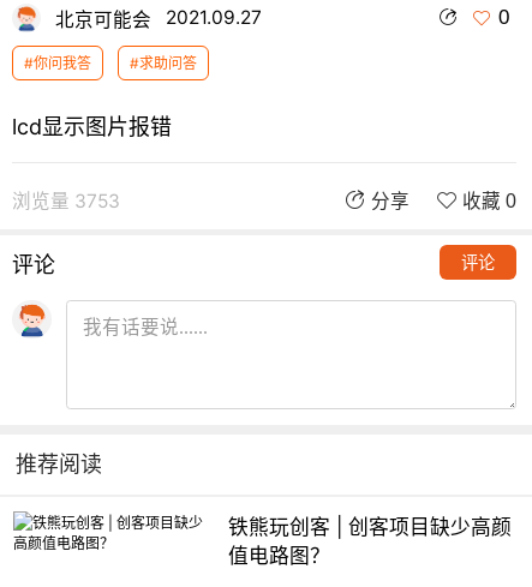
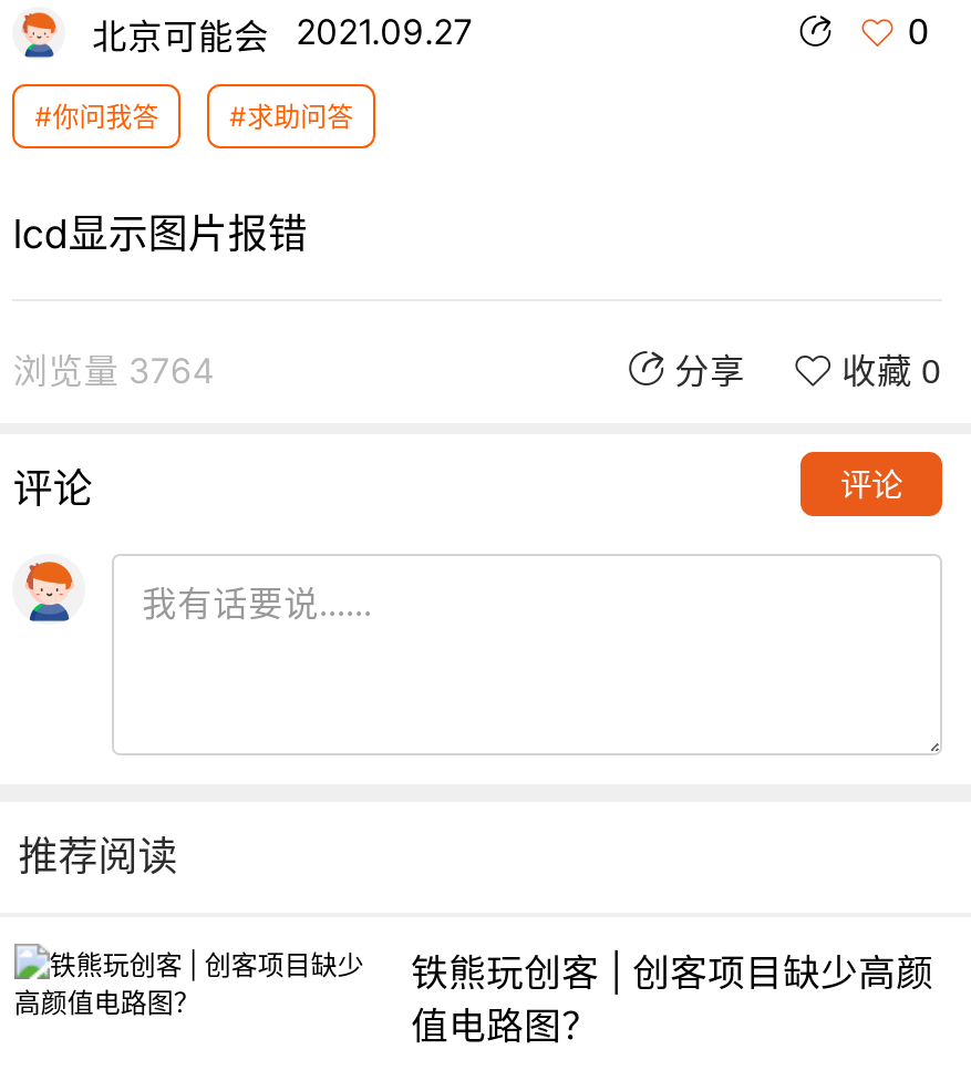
- 浏览量 3753
+ 浏览量 3764
